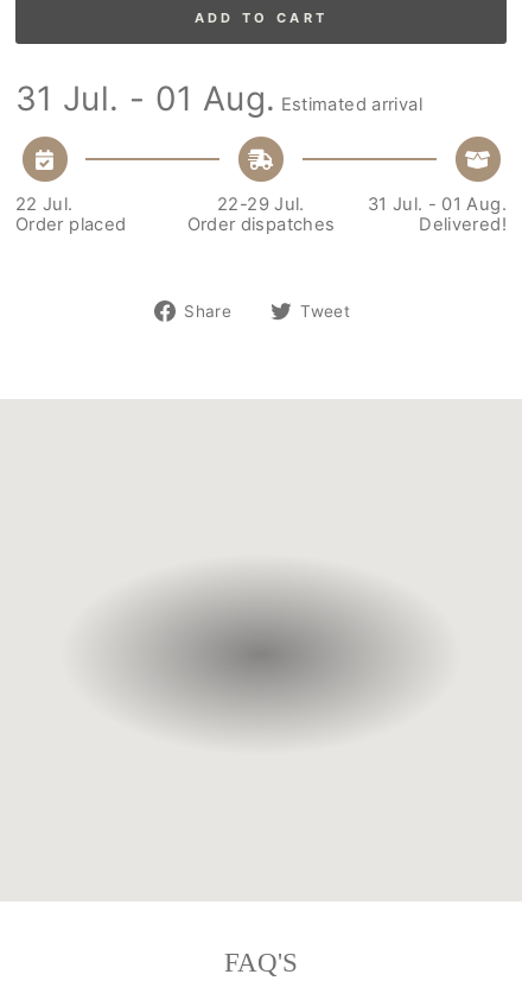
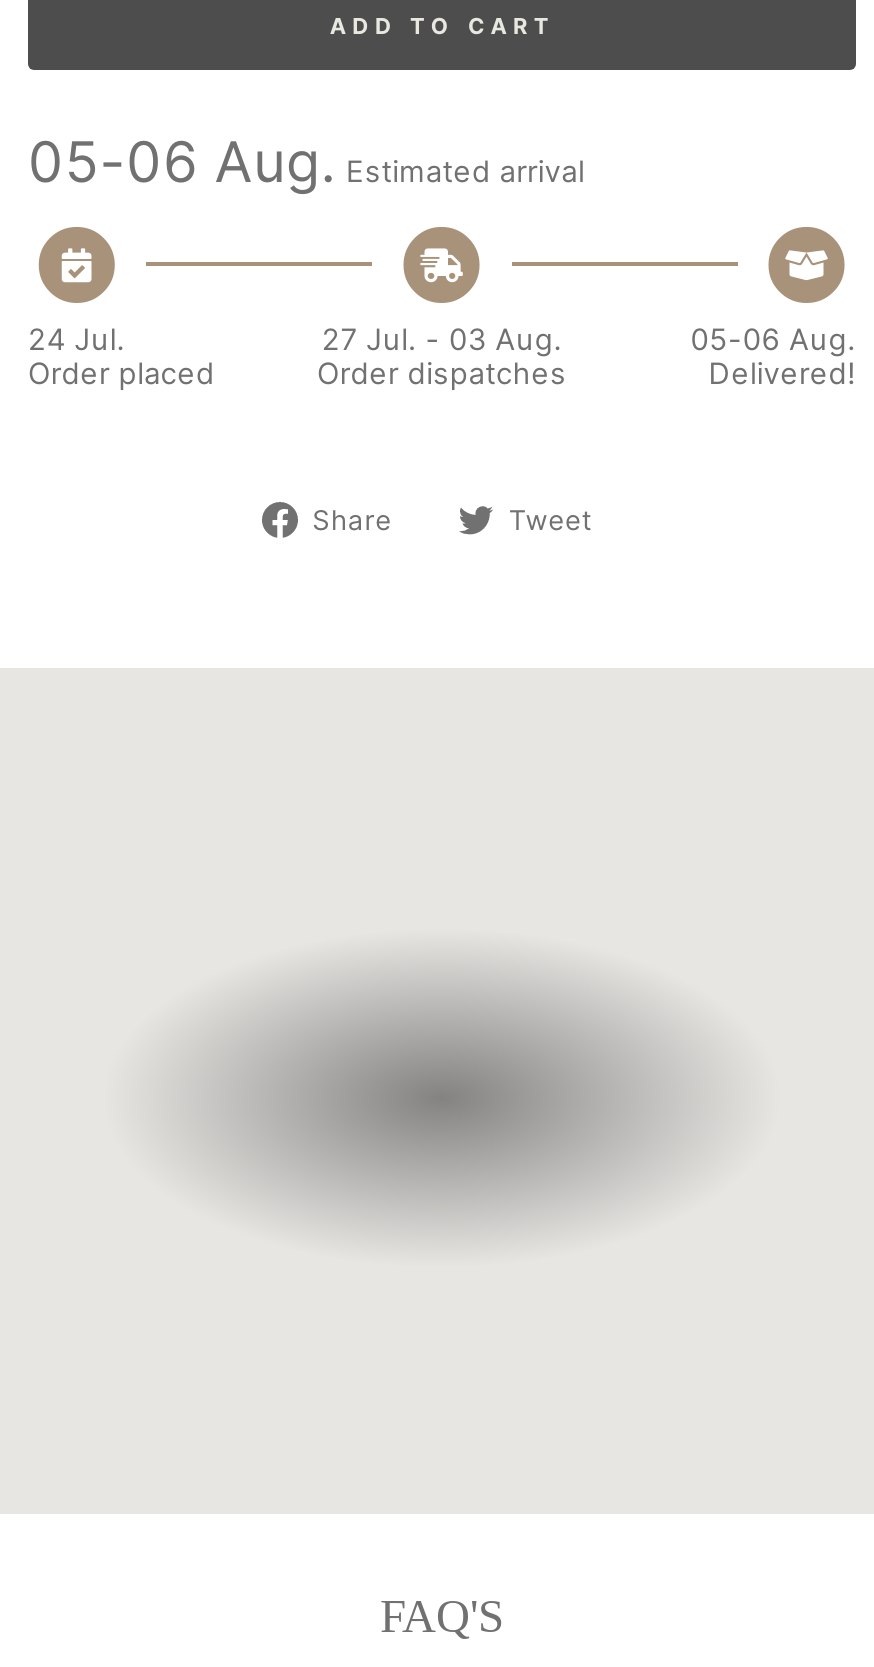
- 31 Jul. - 01 Aug. Estimated arrival
+ 05-06 Aug. Estimated arrival

- 22 Jul.
+ 24 Jul.

- 22-29 Jul.
+ 27 Jul. - 03 Aug.

- 31 Jul. - 01 Aug.
+ 05-06 Aug.
